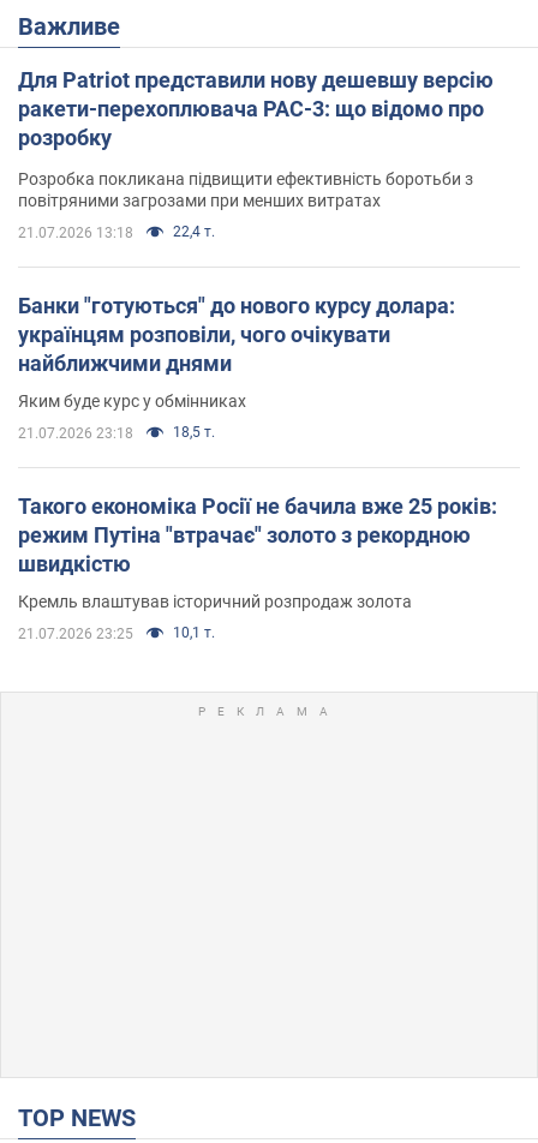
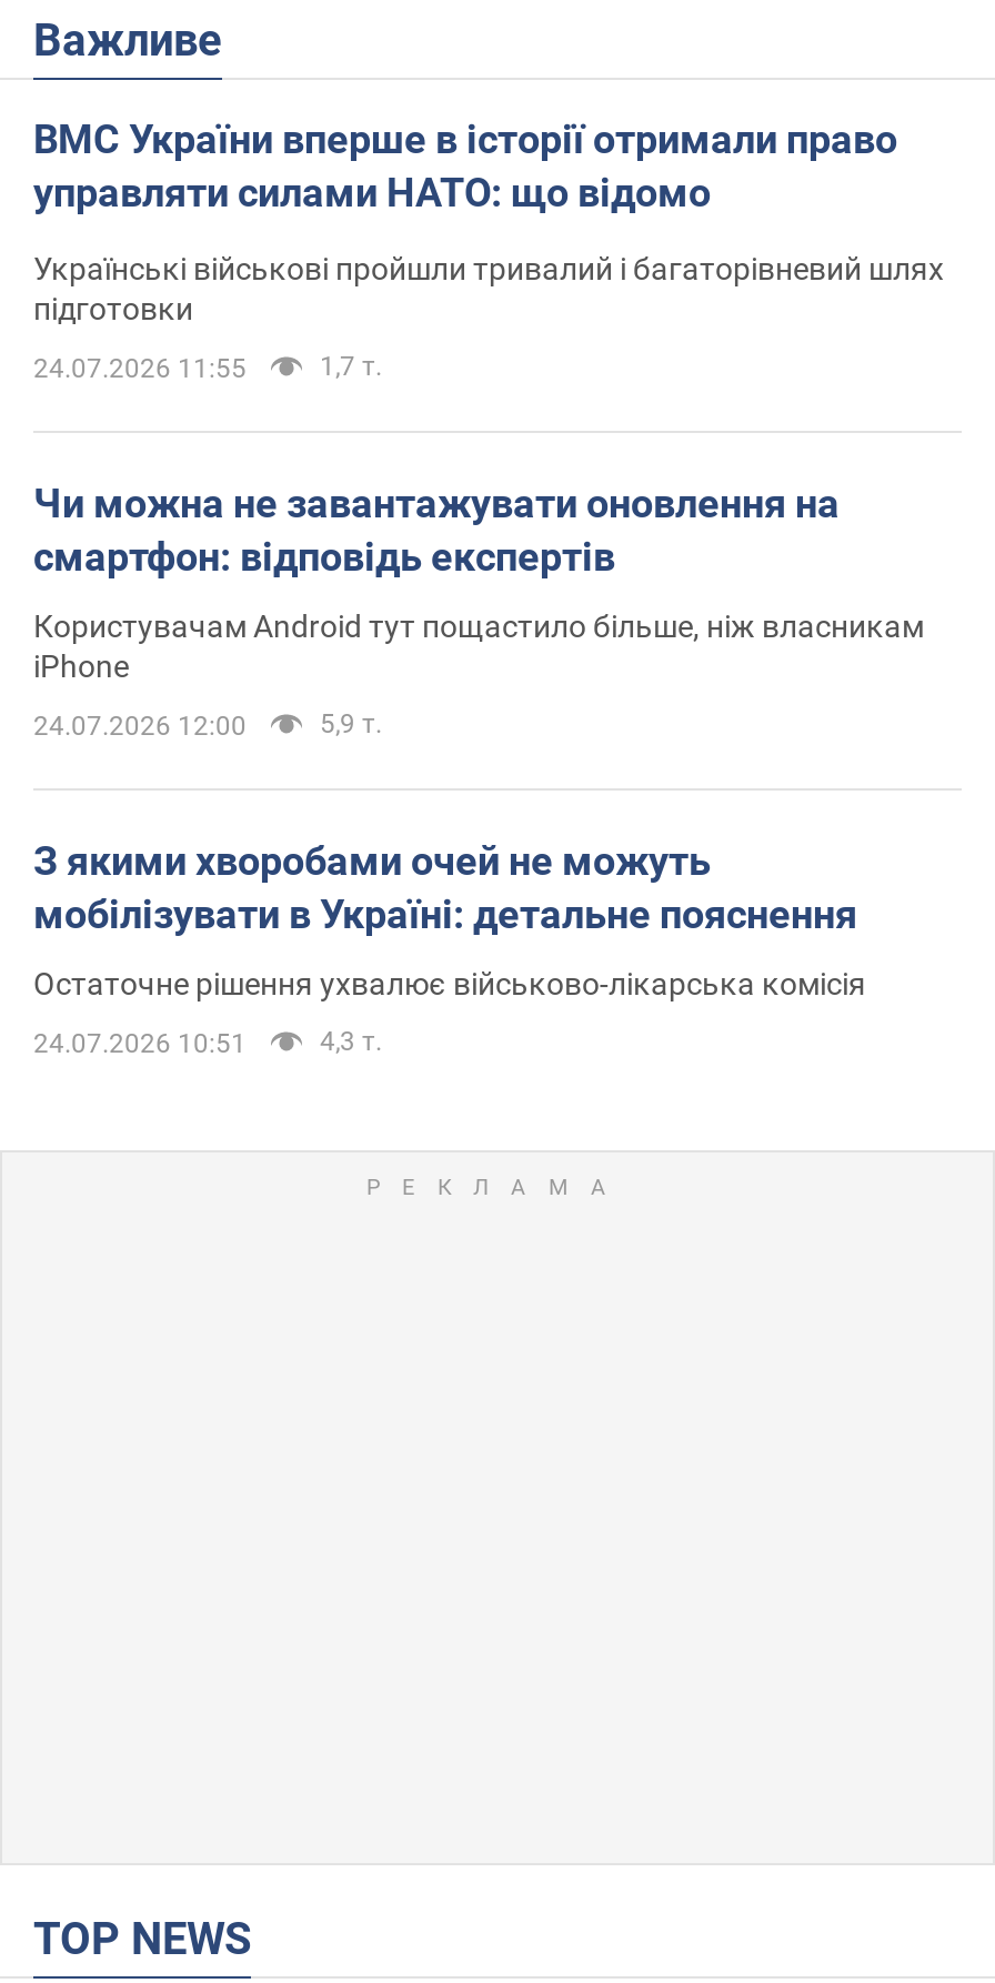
- Для Patriot представили нову дешевшу версію
- ракети-перехоплювача PAC-3: що відомо про
- розробку
+ ВМС України вперше в історії отримали право
+ управляти силами НАТО: що відомо

- Розробка покликана підвищити ефективність боротьби з
- повітряними загрозами при менших витратах
+ Українські військові пройшли тривалий і багаторівневий шлях
+ підготовки

- 21.07.2026 13:18
- 22,4 т.
+ 24.07.2026 11:55
+ 1,7 т.

- Банки "готуються" до нового курсу долара:
- українцям розповіли, чого очікувати
- найближчими днями
+ Чи можна не завантажувати оновлення на
+ смартфон: відповідь експертів

- Яким буде курс у обмінниках
+ Користувачам Android тут пощастило більше, ніж власникам
+ iPhone

- 21.07.2026 23:18
- 18,5 т.
+ 24.07.2026 12:00
+ 5,9 т.

- Такого економіка Росії не бачила вже 25 років:
- режим Путіна "втрачає" золото з рекордною
- швидкістю
+ З якими хворобами очей не можуть
+ мобілізувати в Україні: детальне пояснення

- Кремль влаштував історичний розпродаж золота
+ Остаточне рішення ухвалює військово-лікарська комісія

- 21.07.2026 23:25
- 10,1 т.
+ 24.07.2026 10:51
+ 4,3 т.
